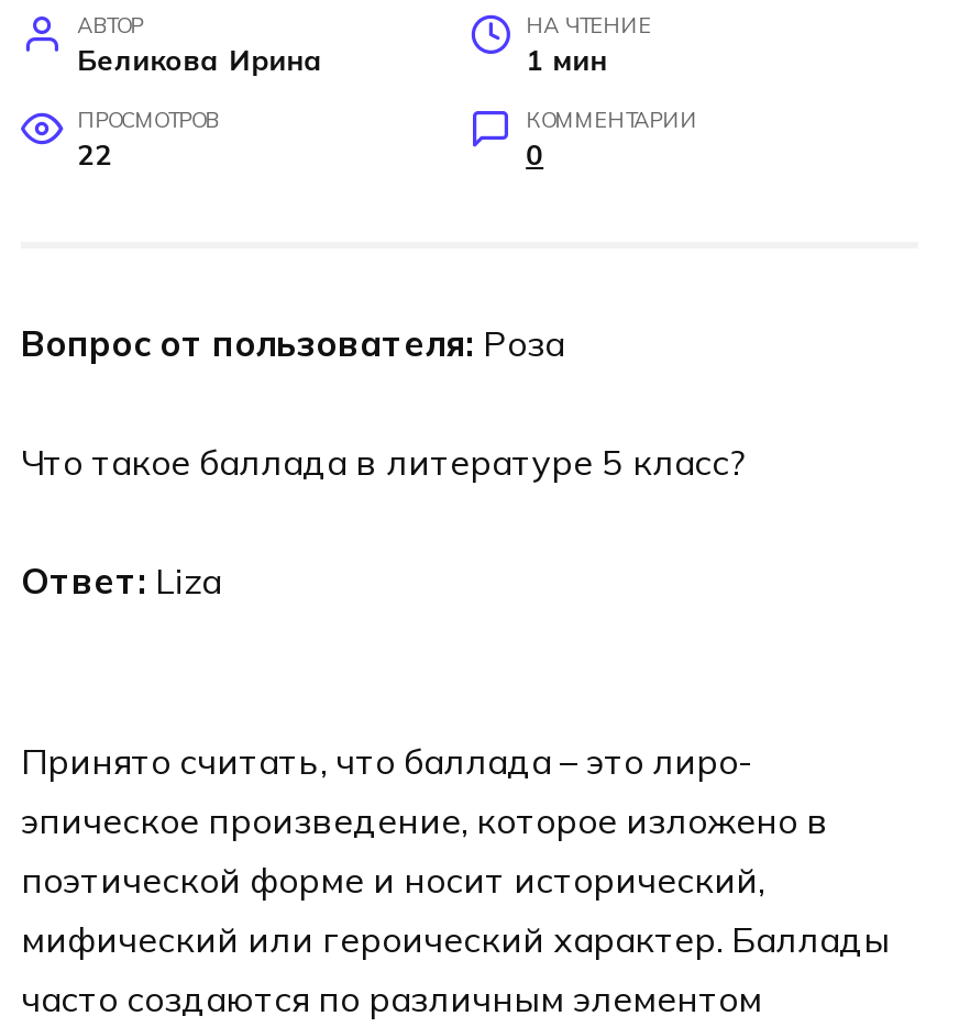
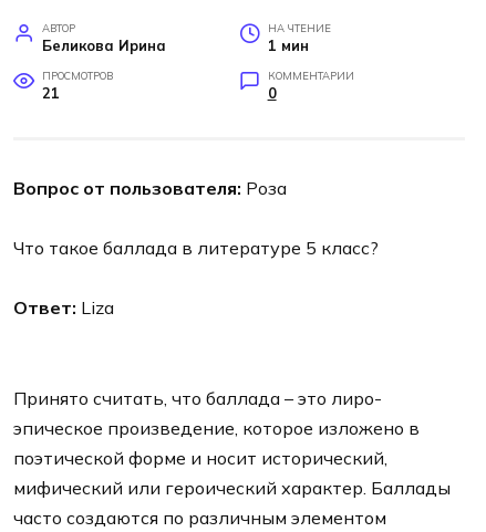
- 22
+ 21
